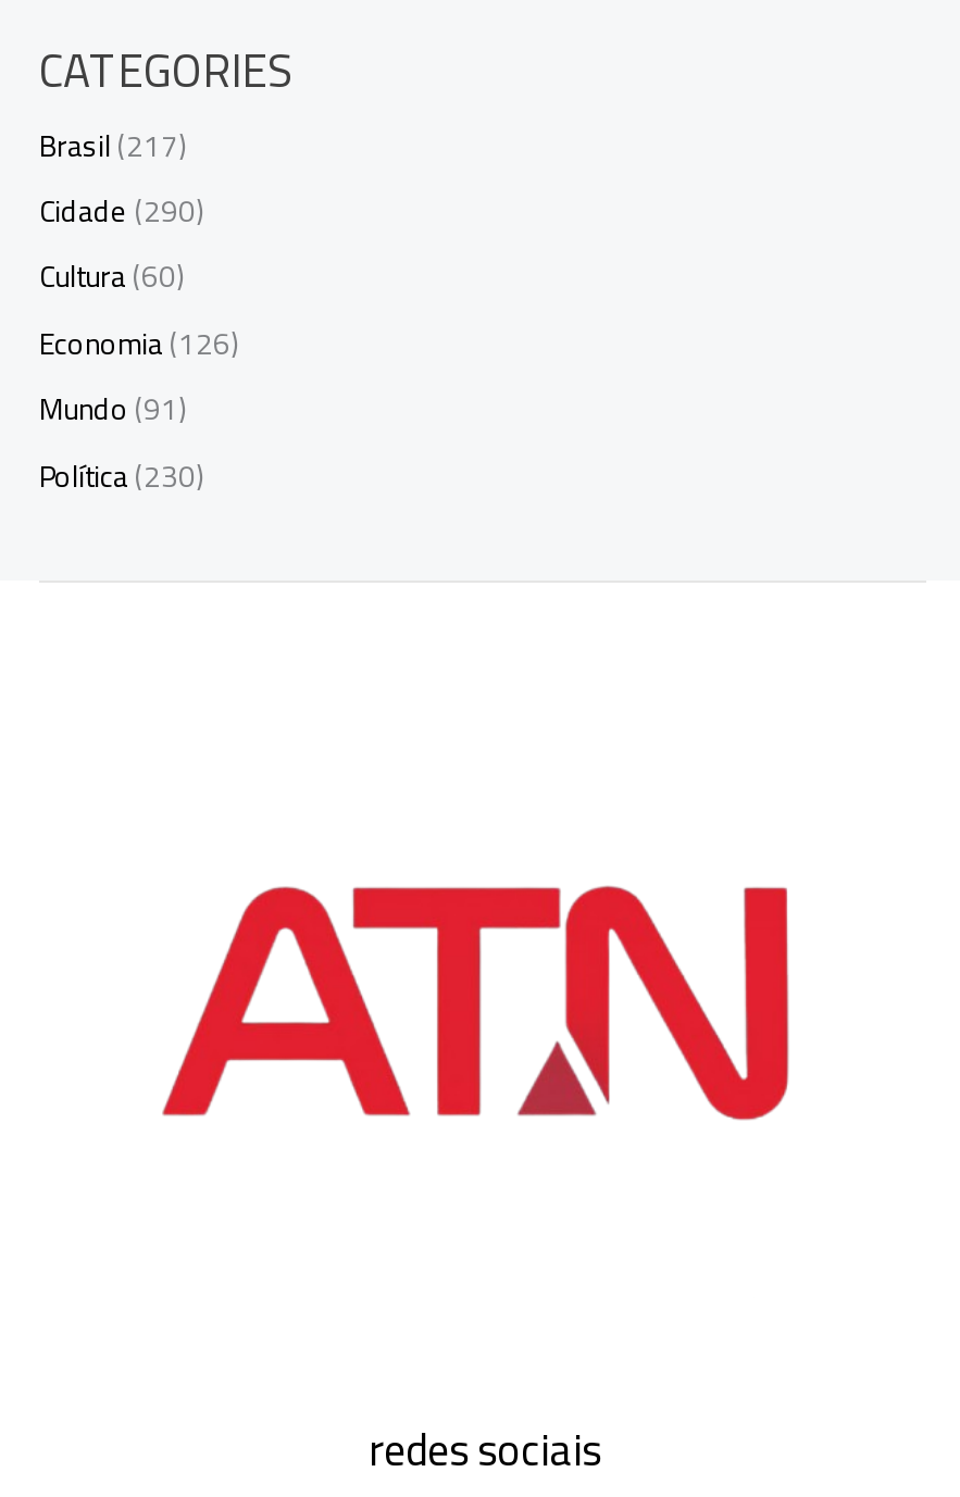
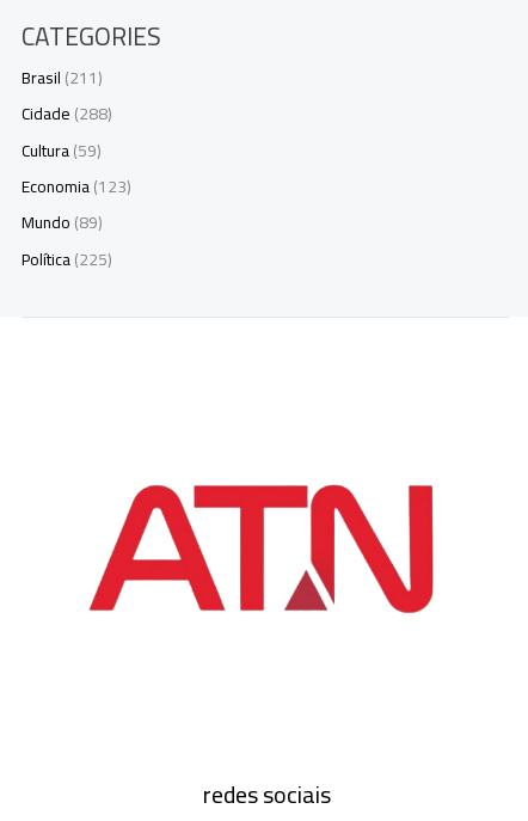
- Brasil (217)
+ Brasil (211)

- Cidade (290)
+ Cidade (288)

- Cultura(60)
+ Cultura(59)

- Economia(126)
+ Economia(123)

- Mundo (91)
+ Mundo (89)

- Política(230)
+ Política(225)
